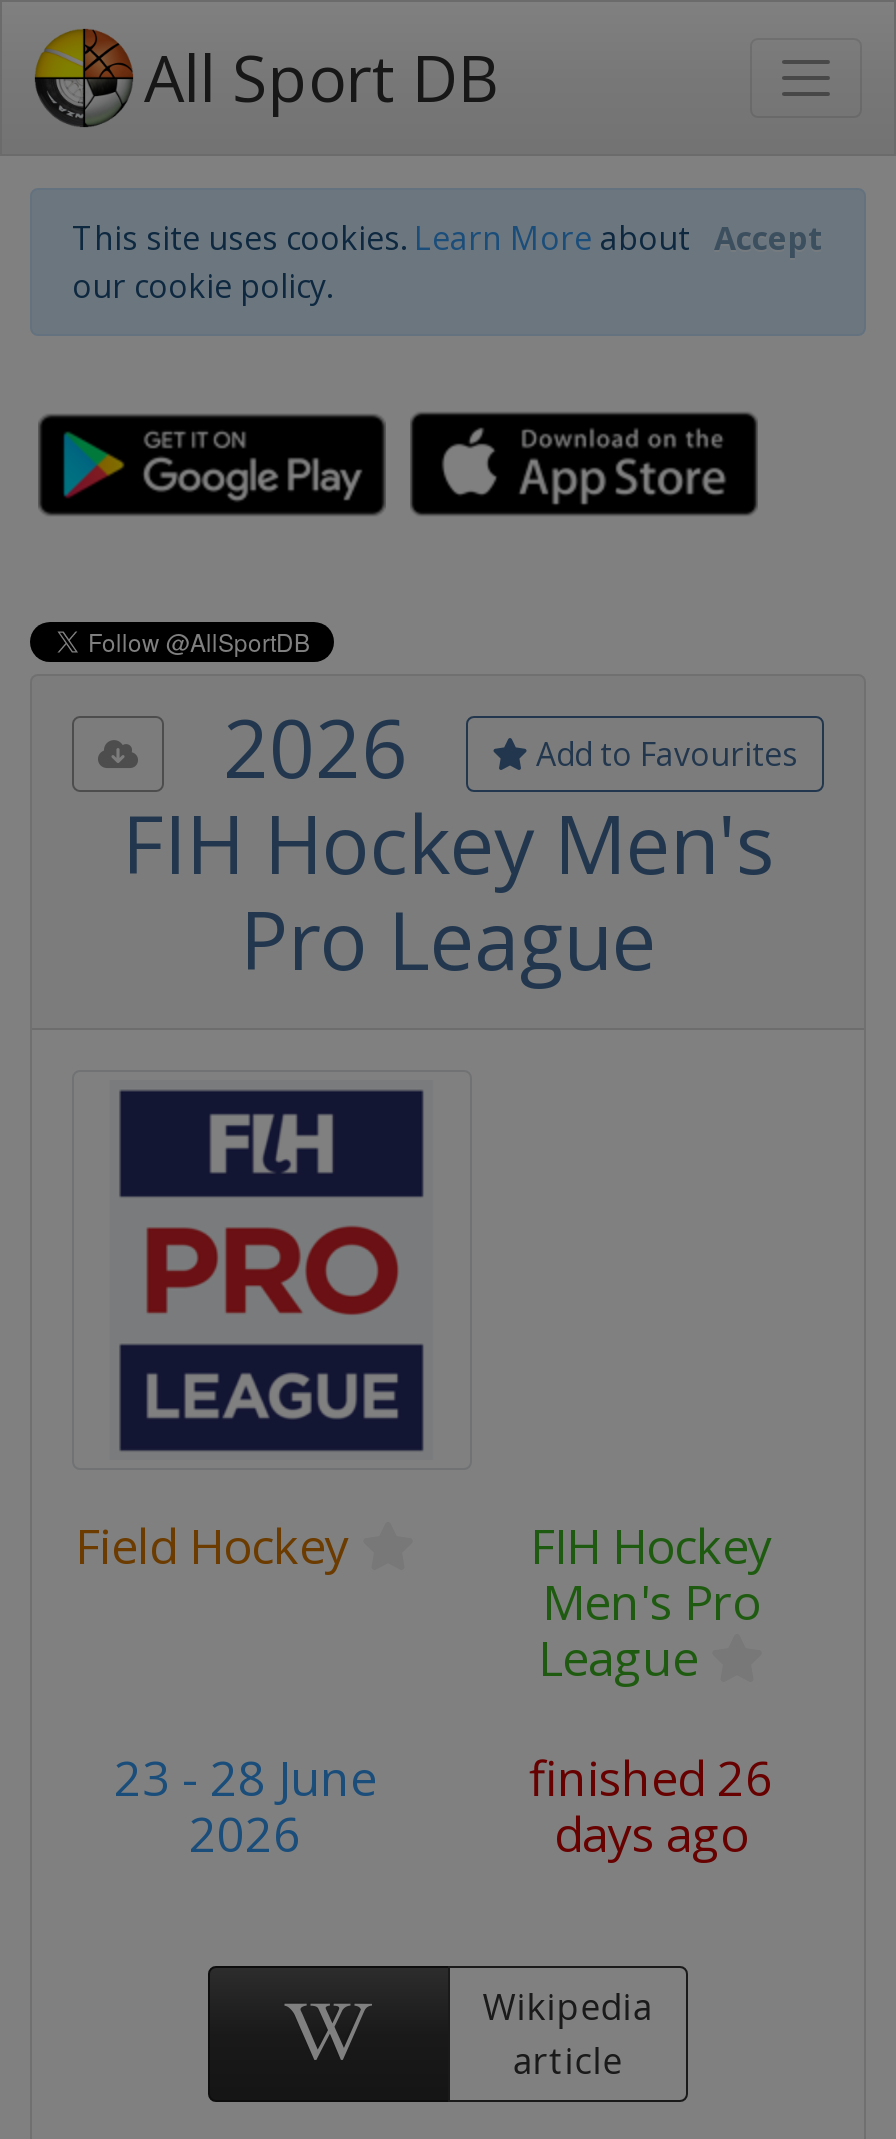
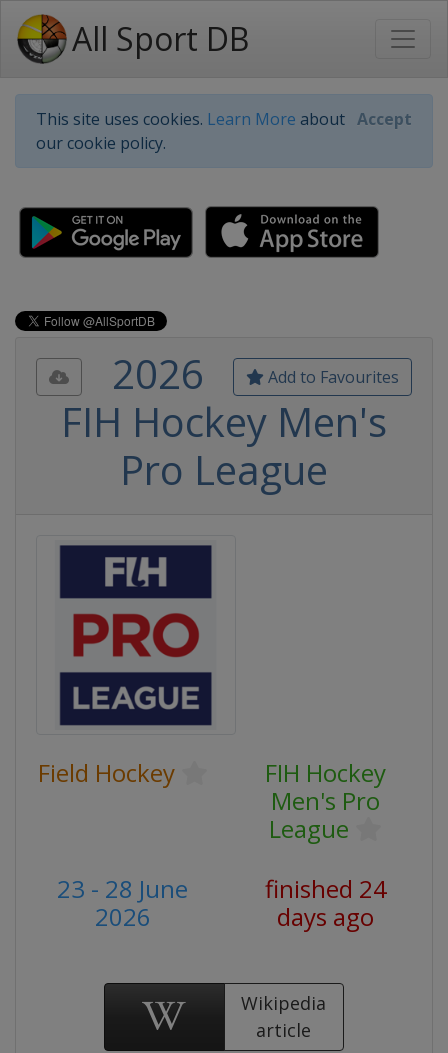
- finished 26
+ finished 24
